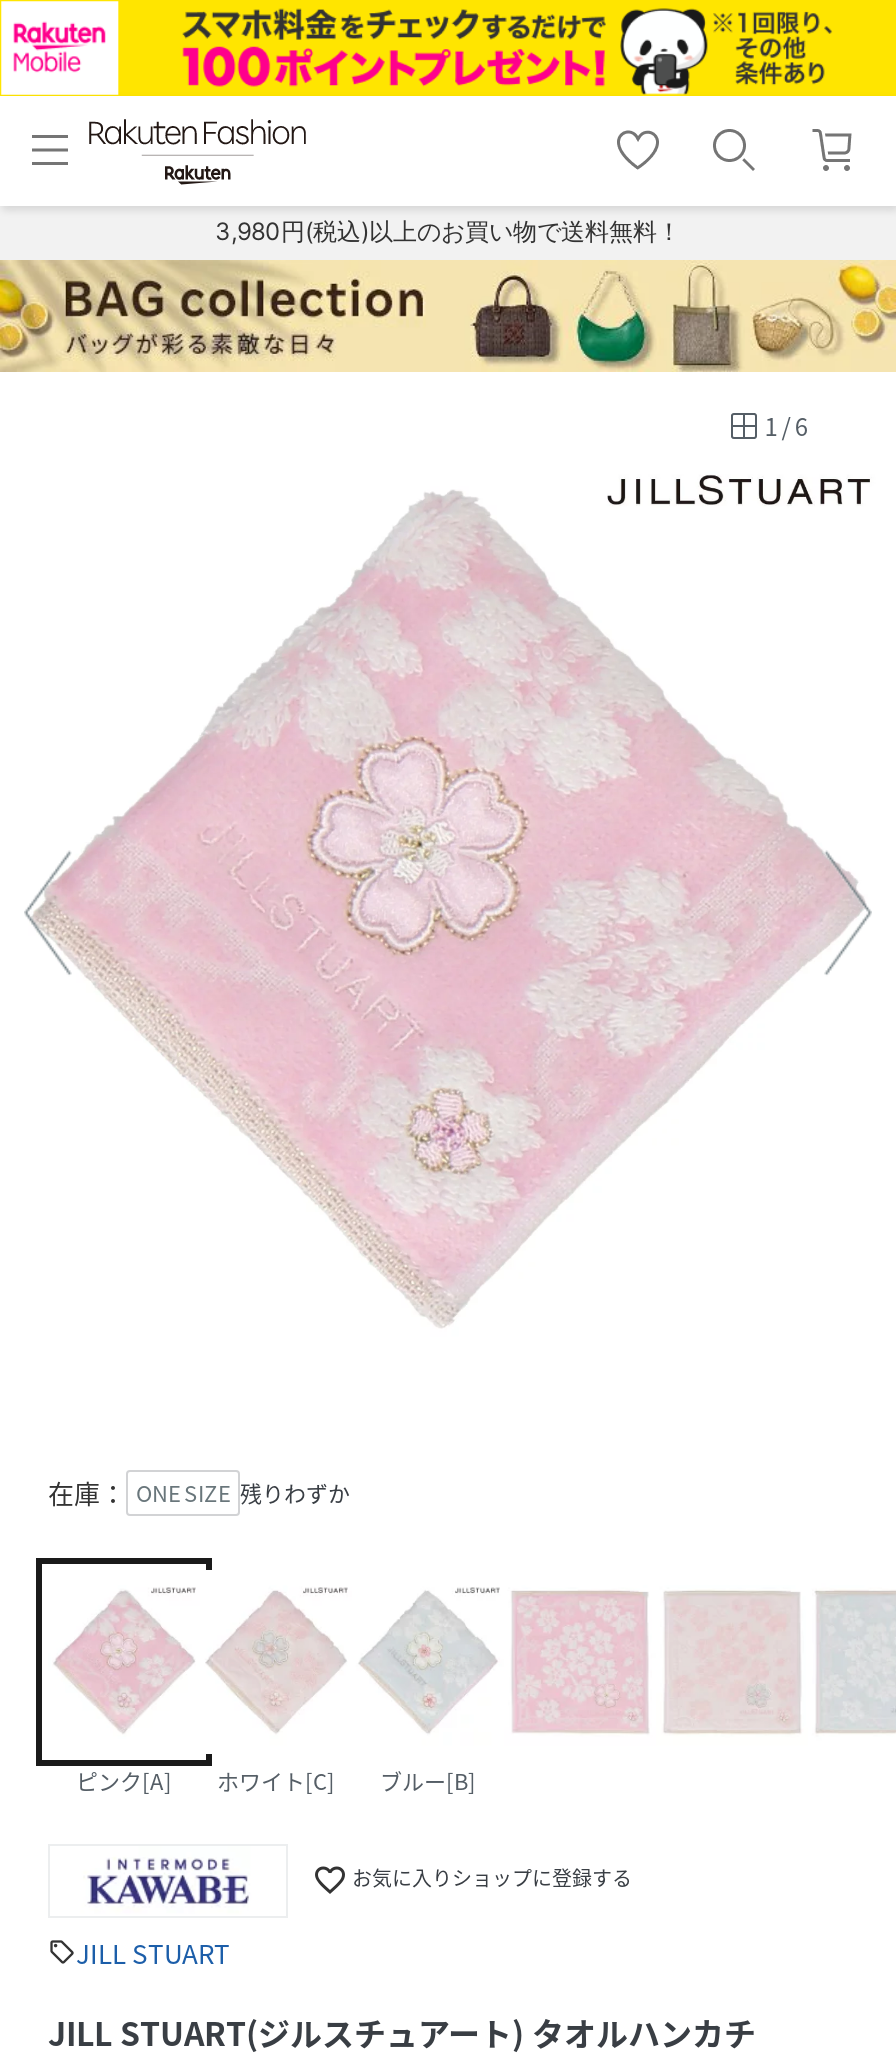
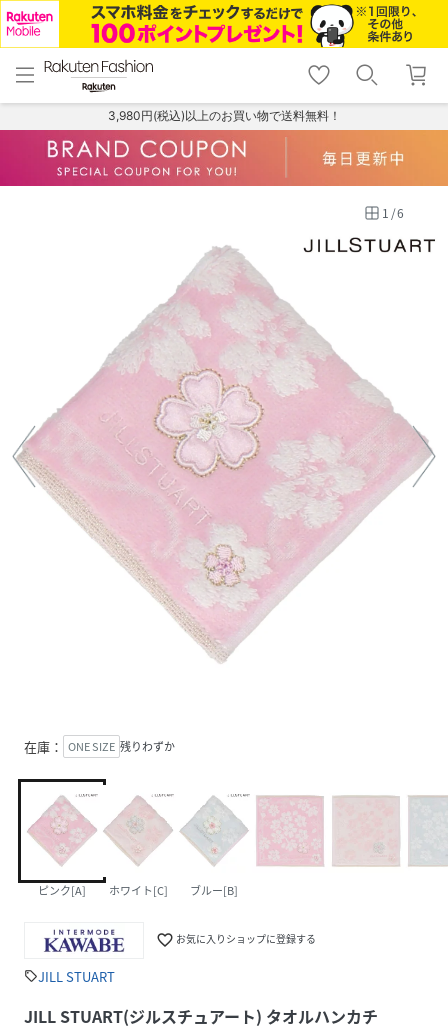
- [image]
+ [image]
